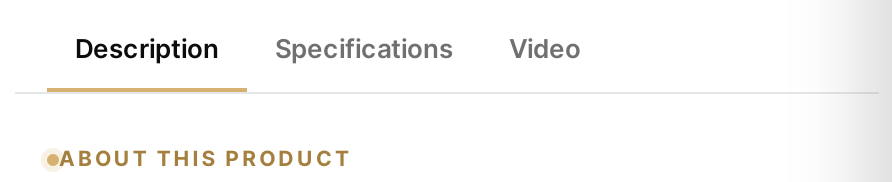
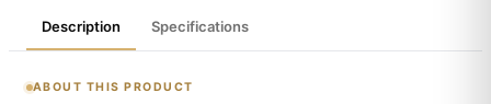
- Video
